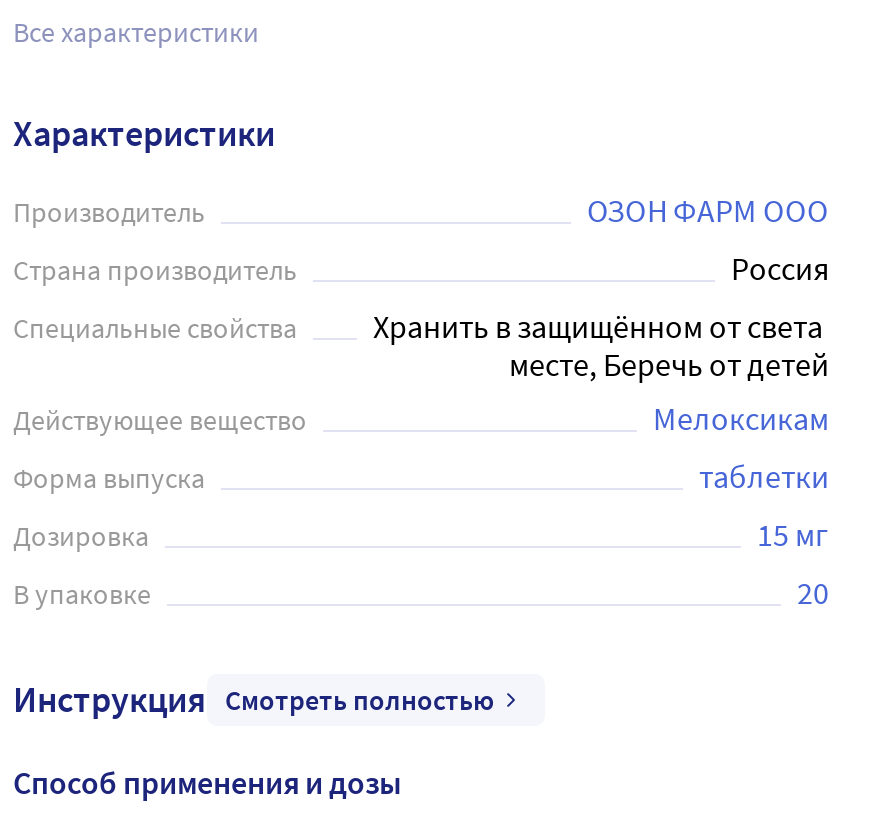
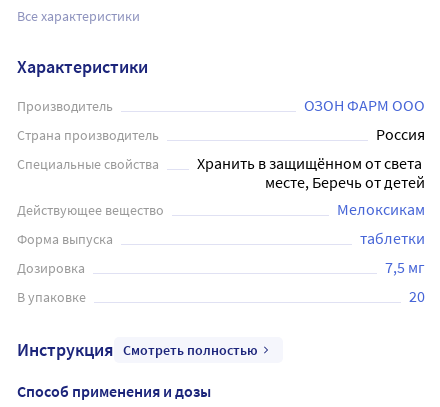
- 15 мг
+ 7,5 мг
